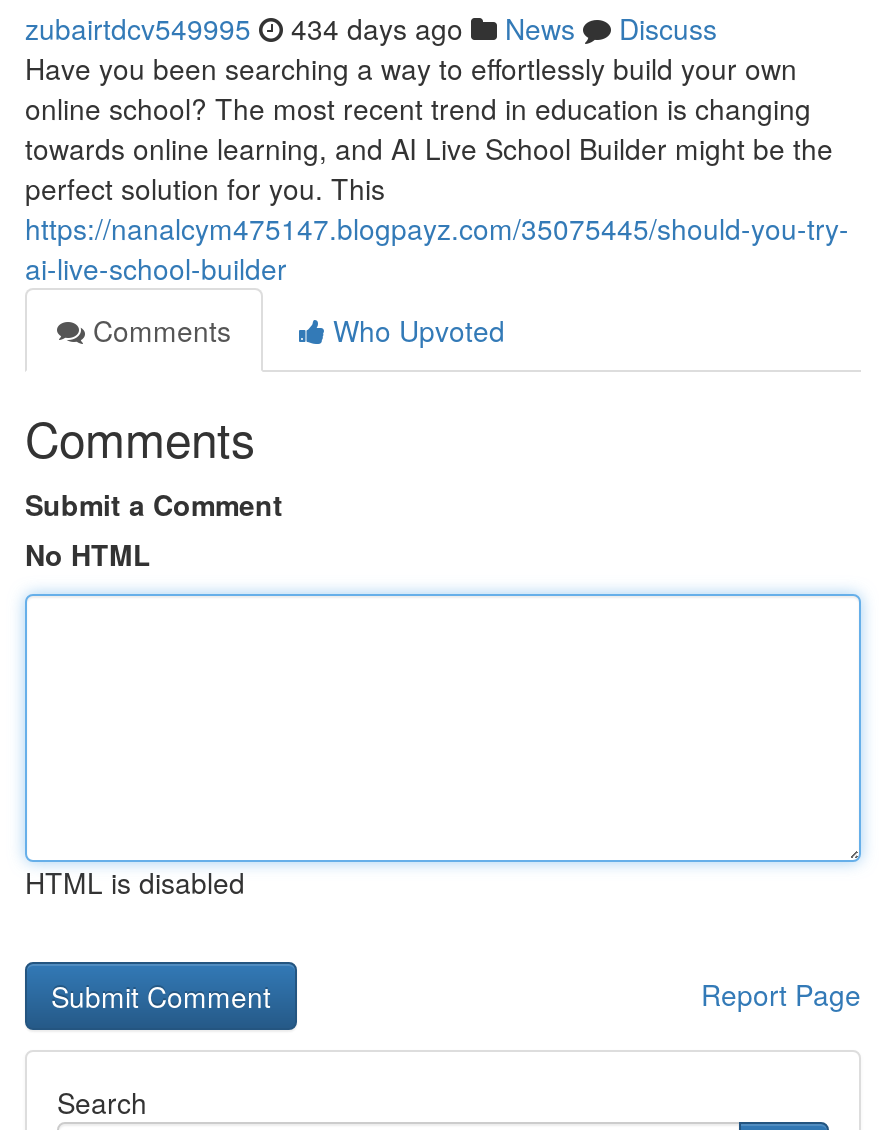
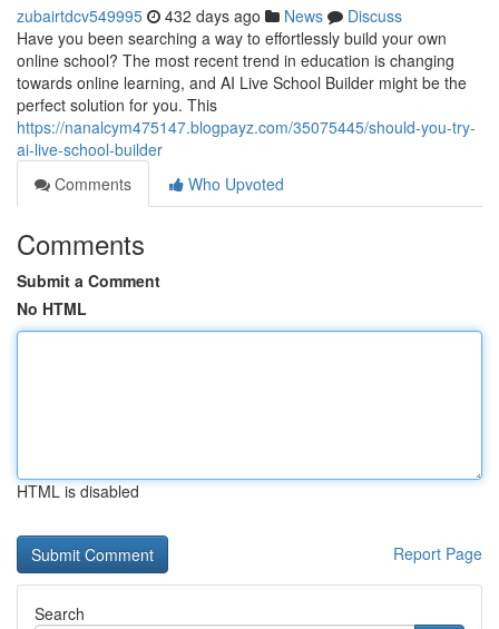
- zubairtdcv549995 434 days ago News Discuss
+ zubairtdcv549995 432 days ago News Discuss
